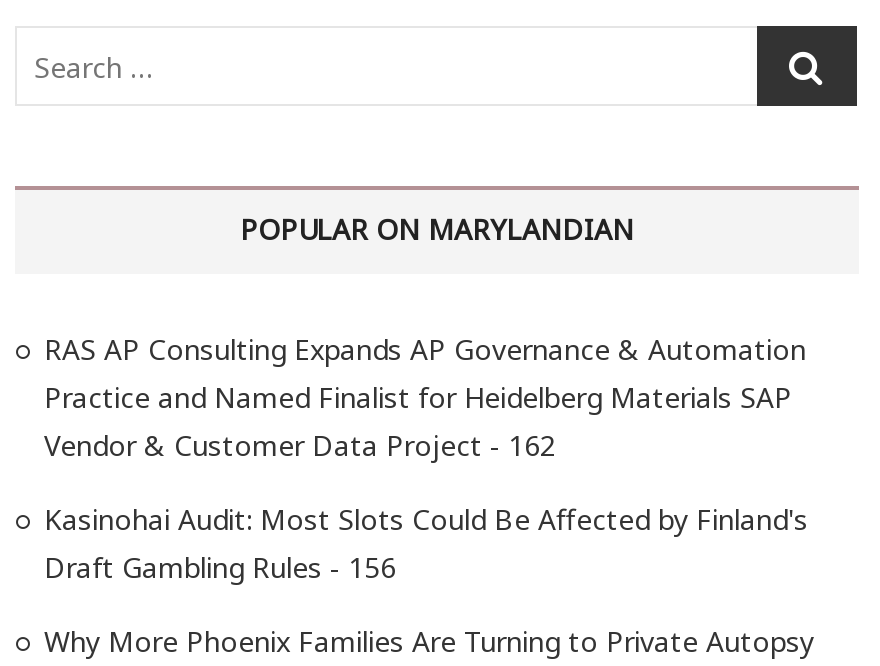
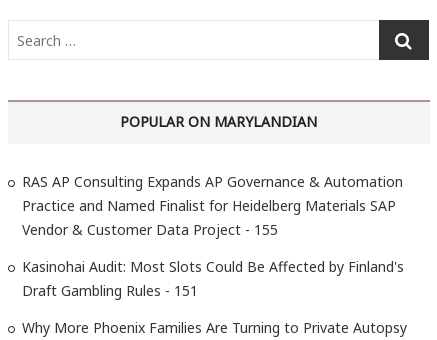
- Vendor & Customer Data Project - 162
+ Vendor & Customer Data Project - 155

- Draft Gambling Rules - 156
+ Draft Gambling Rules - 151
